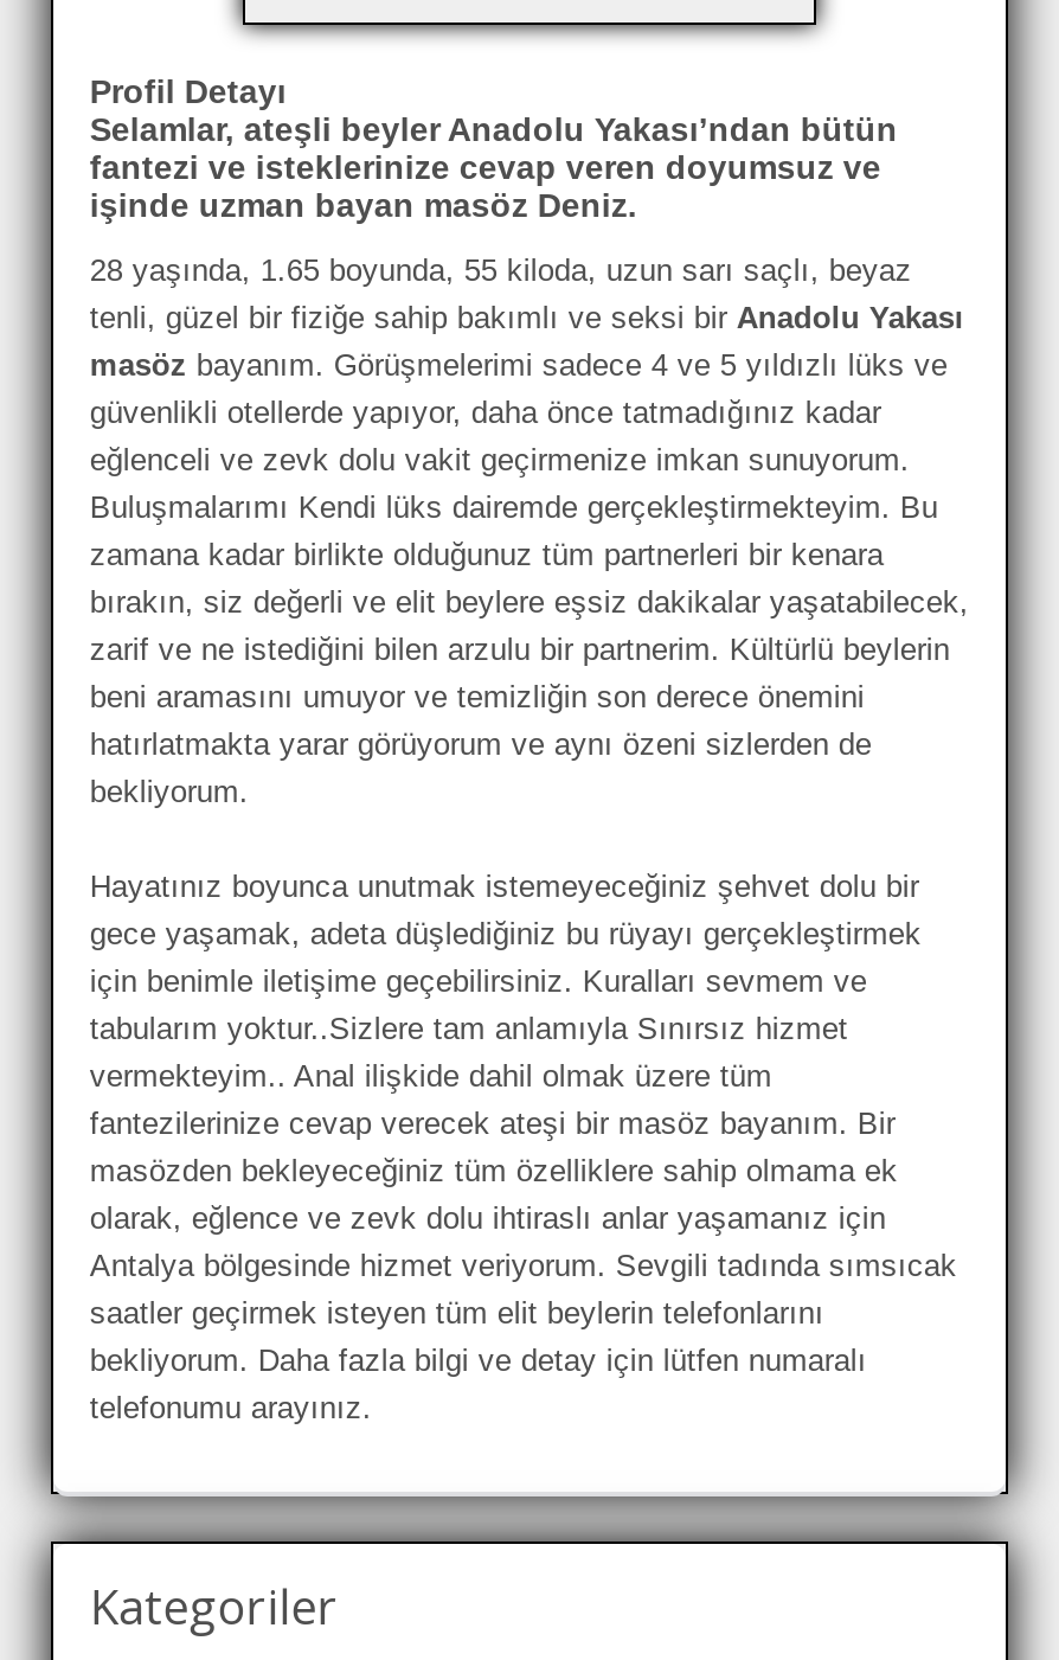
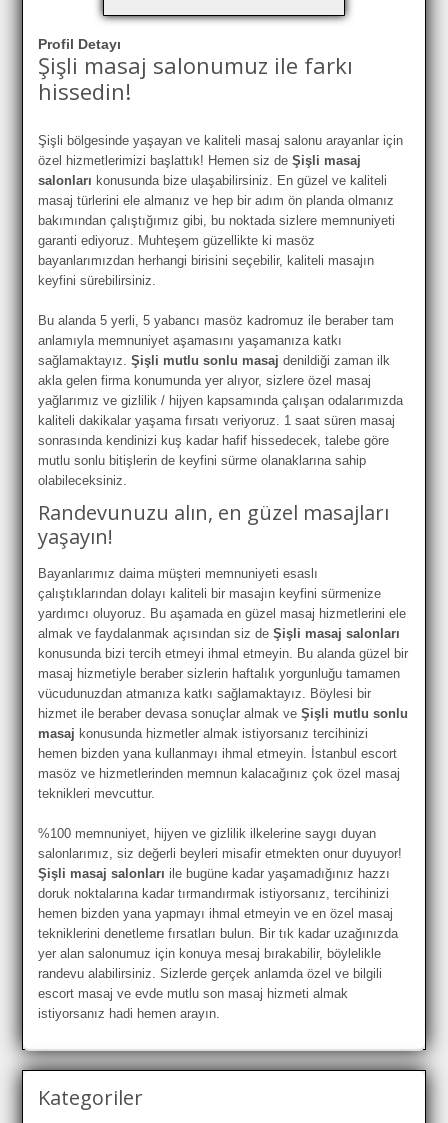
- Selamlar, ateşli beyler Anadolu Yakası’ndan bütün
- fantezi ve isteklerinize cevap veren doyumsuz ve
- işinde uzman bayan masöz Deniz.
- 28 yaşında, 1.65 boyunda, 55 kiloda, uzun sarı saçlı, beyaz
- tenli, güzel bir fiziğe sahip bakımlı ve seksi bir Anadolu Yakası
- masöz bayanım. Görüşmelerimi sadece 4 ve 5 yıldızlı lüks ve
- güvenlikli otellerde yapıyor, daha önce tatmadığınız kadar
- eğlenceli ve zevk dolu vakit geçirmenize imkan sunuyorum.
- Buluşmalarımı Kendi lüks dairemde gerçekleştirmekteyim. Bu
- zamana kadar birlikte olduğunuz tüm partnerleri bir kenara
- bırakın, siz değerli ve elit beylere eşsiz dakikalar yaşatabilecek,
- zarif ve ne istediğini bilen arzulu bir partnerim. Kültürlü beylerin
- beni aramasını umuyor ve temizliğin son derece önemini
- hatırlatmakta yarar görüyorum ve aynı özeni sizlerden de
- bekliyorum.
- Hayatınız boyunca unutmak istemeyeceğiniz şehvet dolu bir
- gece yaşamak, adeta düşlediğiniz bu rüyayı gerçekleştirmek
- için benimle iletişime geçebilirsiniz. Kuralları sevmem ve
- tabularım yoktur..Sizlere tam anlamıyla Sınırsız hizmet
- vermekteyim.. Anal ilişkide dahil olmak üzere tüm
- fantezilerinize cevap verecek ateşi bir masöz bayanım. Bir
- masözden bekleyeceğiniz tüm özelliklere sahip olmama ek
- olarak, eğlence ve zevk dolu ihtiraslı anlar yaşamanız için
- Antalya bölgesinde hizmet veriyorum. Sevgili tadında sımsıcak
- saatler geçirmek isteyen tüm elit beylerin telefonlarını
- bekliyorum. Daha fazla bilgi ve detay için lütfen numaralı
- telefonumu arayınız.
+ Şişli masaj salonumuz ile farkı
+ hissedin!
+ Şişli bölgesinde yaşayan ve kaliteli masaj salonu arayanlar için
+ özel hizmetlerimizi başlattık! Hemen siz de Şişli masaj
+ salonları konusunda bize ulaşabilirsiniz. En güzel ve kaliteli
+ masaj türlerini ele almanız ve hep bir adım ön planda olmanız
+ bakımından çalıştığımız gibi, bu noktada sizlere memnuniyeti
+ garanti ediyoruz. Muhteşem güzellikte ki masöz
+ bayanlarımızdan herhangi birisini seçebilir, kaliteli masajın
+ keyfini sürebilirsiniz.
+ Bu alanda 5 yerli, 5 yabancı masöz kadromuz ile beraber tam
+ anlamıyla memnuniyet aşamasını yaşamanıza katkı
+ sağlamaktayız. Şişli mutlu sonlu masaj denildiği zaman ilk
+ akla gelen firma konumunda yer alıyor, sizlere özel masaj
+ yağlarımız ve gizlilik / hijyen kapsamında çalışan odalarımızda
+ kaliteli dakikalar yaşama fırsatı veriyoruz. 1 saat süren masaj
+ sonrasında kendinizi kuş kadar hafif hissedecek, talebe göre
+ mutlu sonlu bitişlerin de keyfini sürme olanaklarına sahip
+ olabileceksiniz.
+ Randevunuzu alın, en güzel masajları
+ yaşayın!
+ Bayanlarımız daima müşteri memnuniyeti esaslı
+ çalıştıklarından dolayı kaliteli bir masajın keyfini sürmenize
+ yardımcı oluyoruz. Bu aşamada en güzel masaj hizmetlerini ele
+ almak ve faydalanmak açısından siz de Şişli masaj salonları
+ konusunda bizi tercih etmeyi ihmal etmeyin. Bu alanda güzel bir
+ masaj hizmetiyle beraber sizlerin haftalık yorgunluğu tamamen
+ vücudunuzdan atmanıza katkı sağlamaktayız. Böylesi bir
+ hizmet ile beraber devasa sonuçlar almak ve Şişli mutlu sonlu
+ masaj konusunda hizmetler almak istiyorsanız tercihinizi
+ hemen bizden yana kullanmayı ihmal etmeyin. İstanbul escort
+ masöz ve hizmetlerinden memnun kalacağınız çok özel masaj
+ teknikleri mevcuttur.
+ %100 memnuniyet, hijyen ve gizlilik ilkelerine saygı duyan
+ salonlarımız, siz değerli beyleri misafir etmekten onur duyuyor!
+ Şişli masaj salonları ile bugüne kadar yaşamadığınız hazzı
+ doruk noktalarına kadar tırmandırmak istiyorsanız, tercihinizi
+ hemen bizden yana yapmayı ihmal etmeyin ve en özel masaj
+ tekniklerini denetleme fırsatları bulun. Bir tık kadar uzağınızda
+ yer alan salonumuz için konuya mesaj bırakabilir, böylelikle
+ randevu alabilirsiniz. Sizlerde gerçek anlamda özel ve bilgili
+ escort masaj ve evde mutlu son masaj hizmeti almak
+ istiyorsanız hadi hemen arayın.
